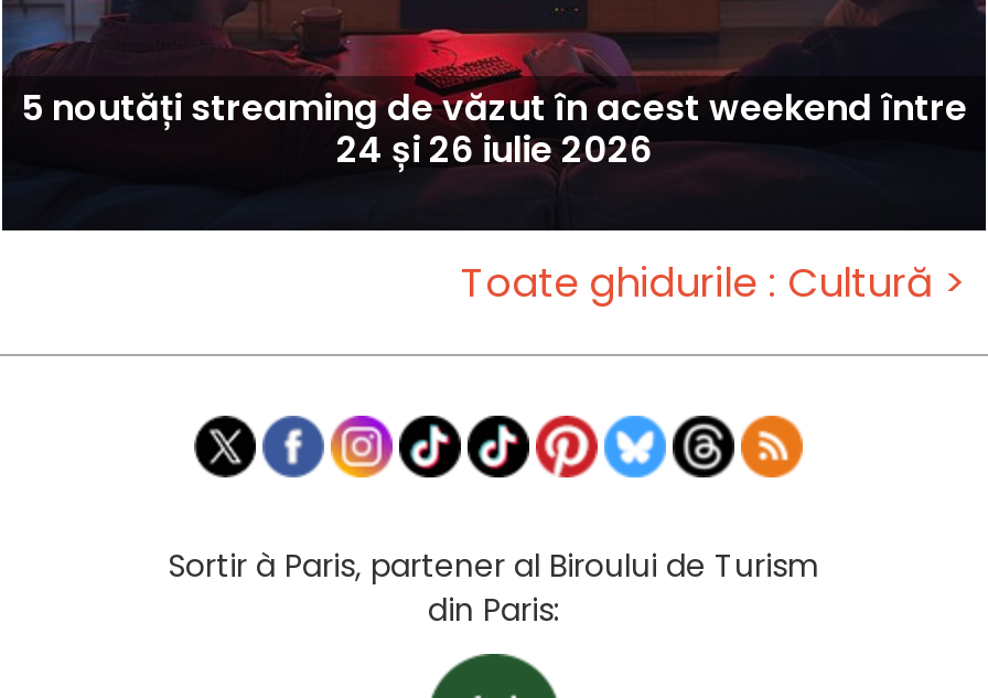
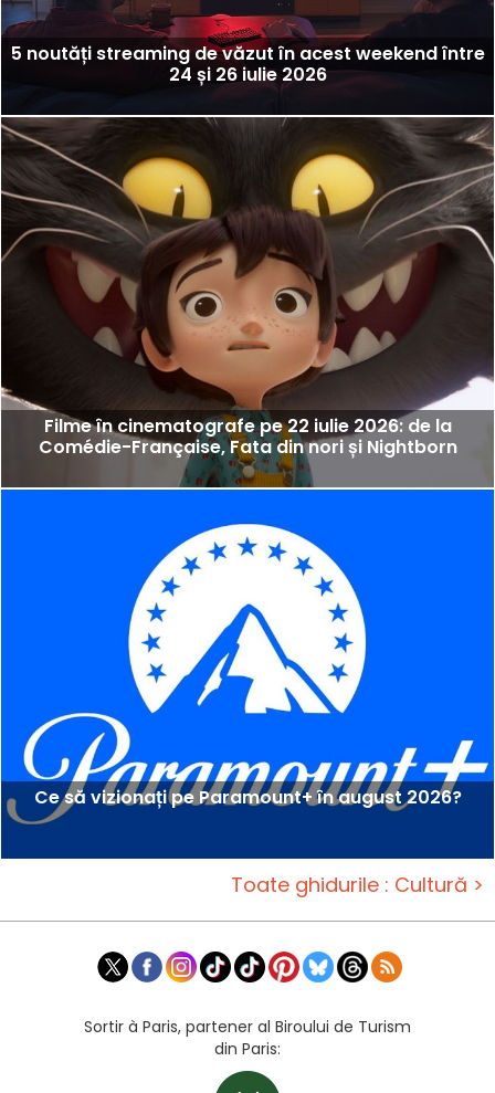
+ [image]
+ Filme în cinematografe pe 22 iulie 2026: de la
+ Comédie-Française, Fata din nori și Nightborn

+ Ce să vizionați pe Paramount+ în august 2026?
